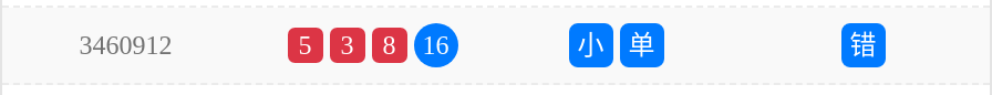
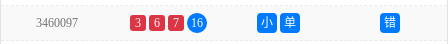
- 3460912
- 5
+ 3460097

- 8
+ 6
+ 7
